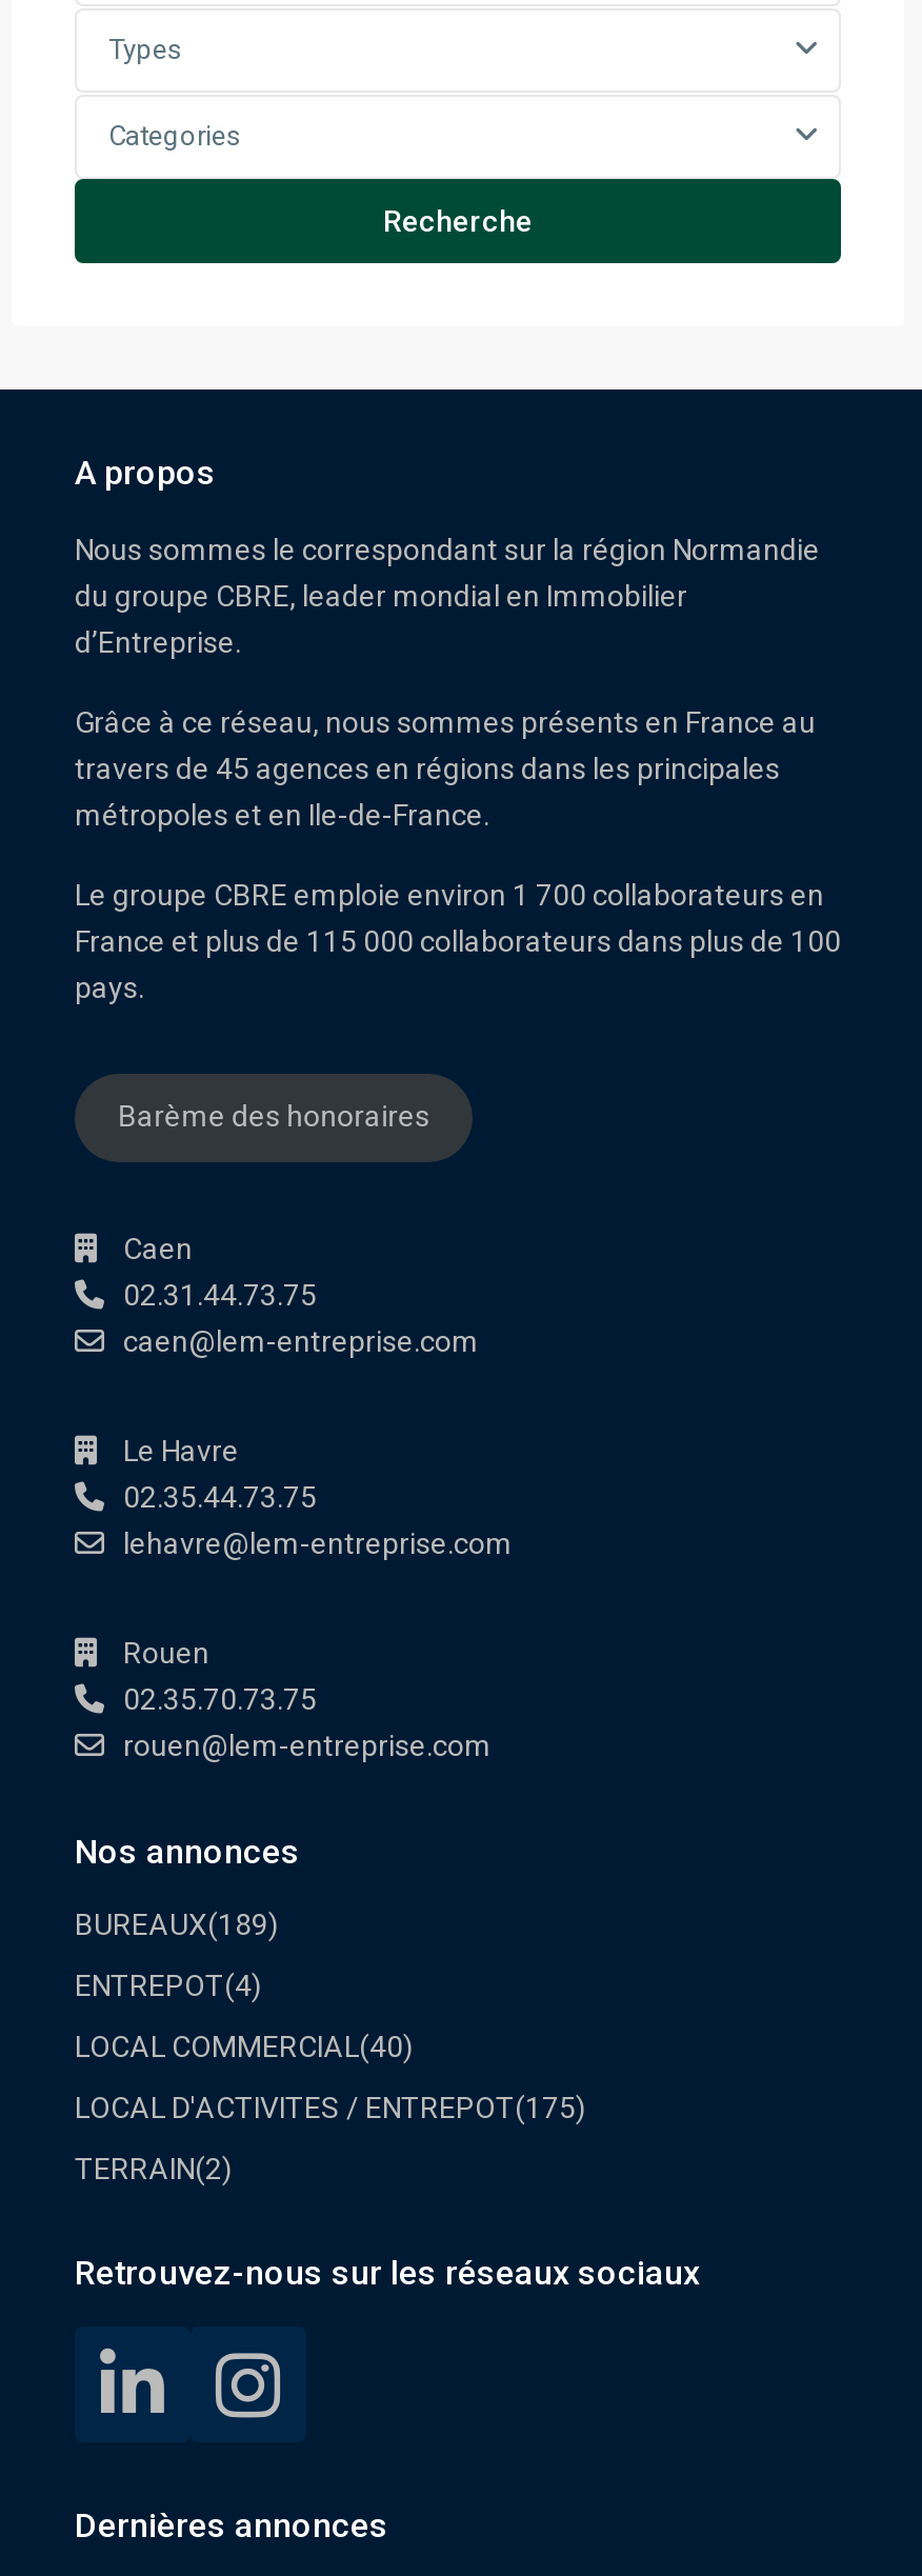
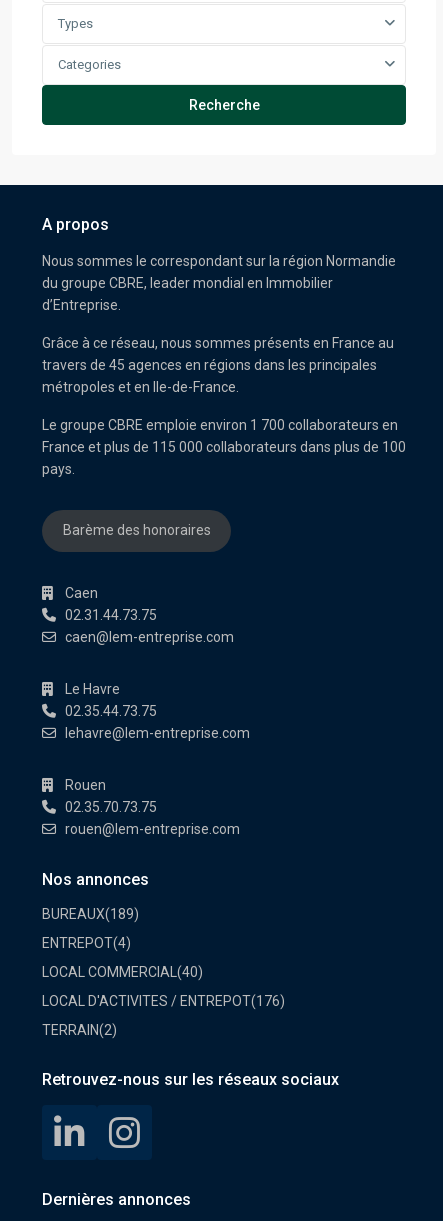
- LOCAL D'ACTIVITES / ENTREPOT(175)
+ LOCAL D'ACTIVITES / ENTREPOT(176)
